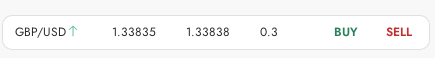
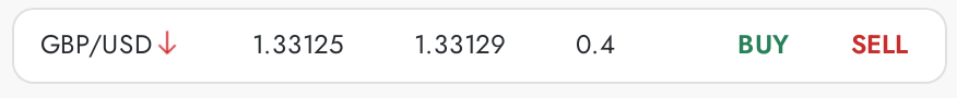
- 1.33835
+ 1.33125

- 1.33838
+ 1.33129

- 0.3
+ 0.4
